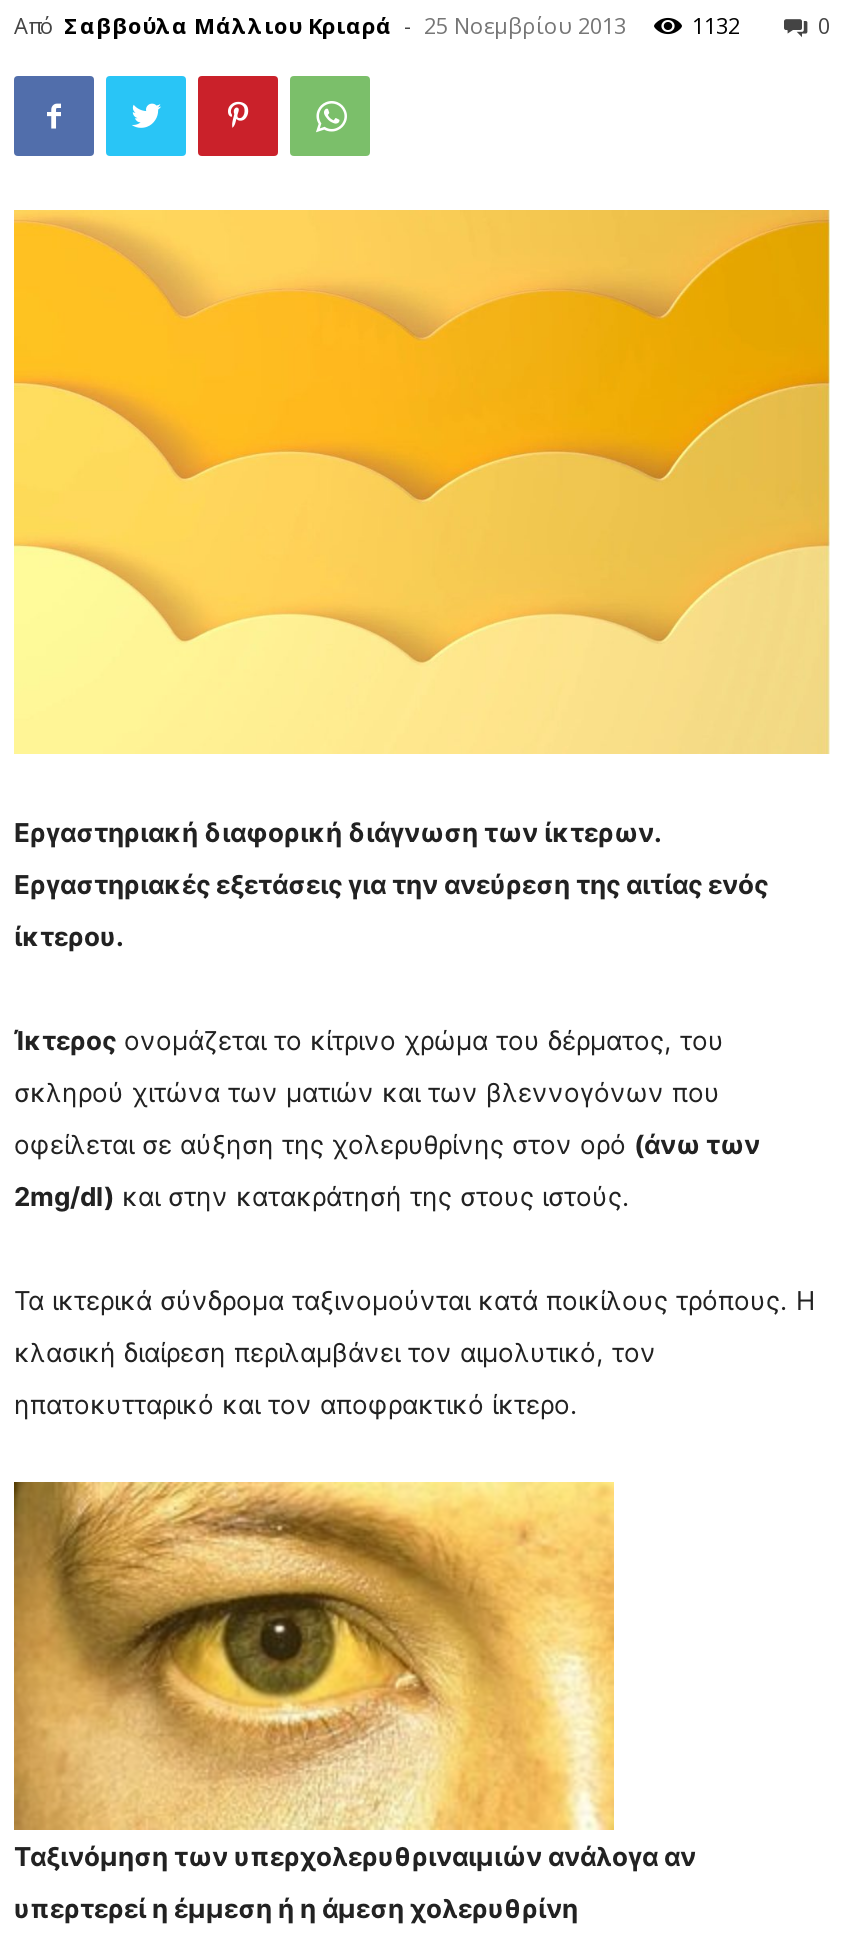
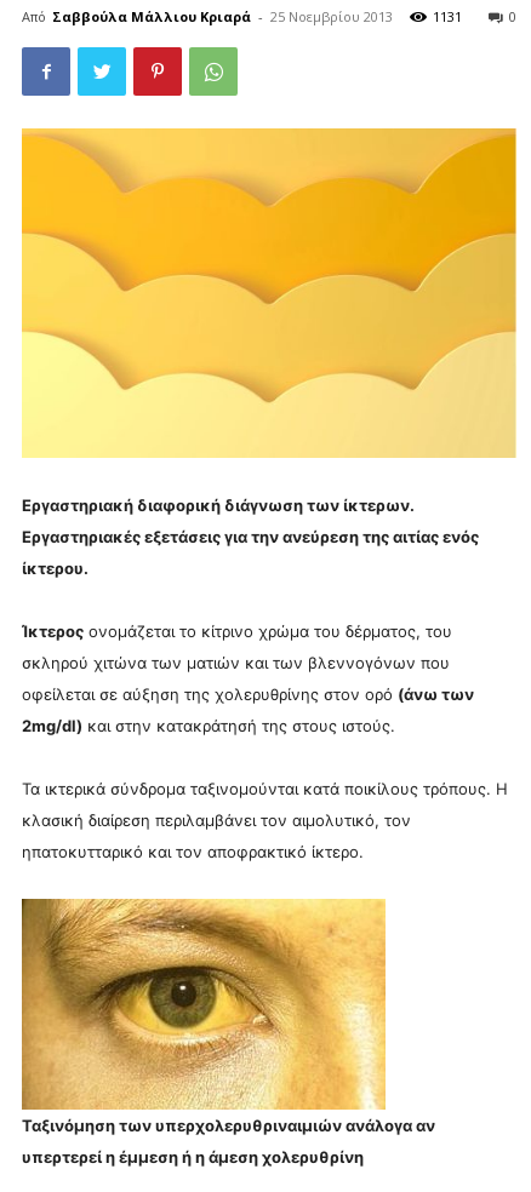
- 1132
+ 1131
